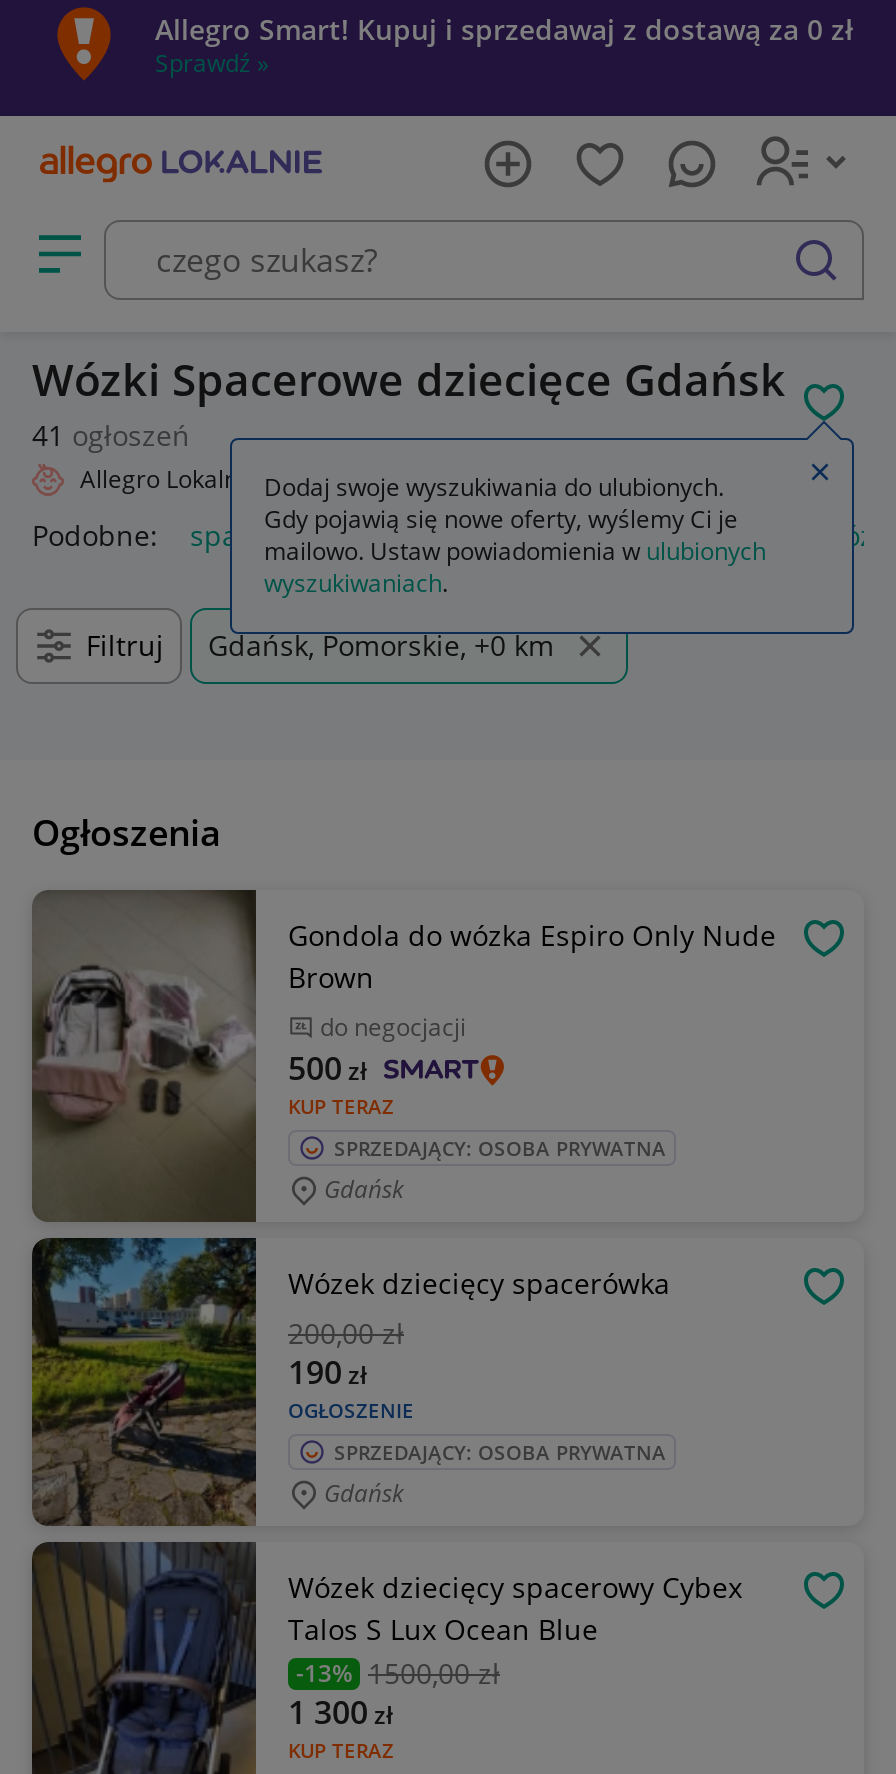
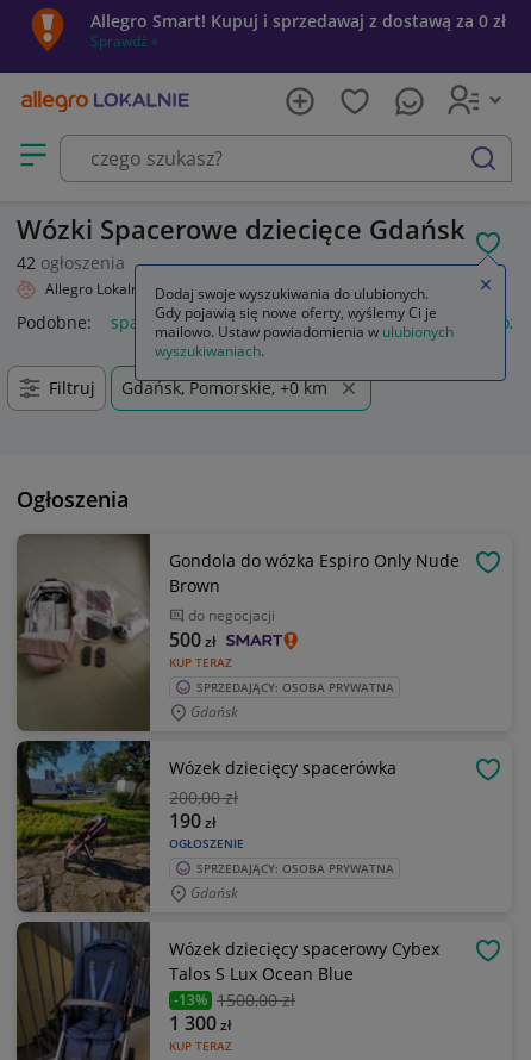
- 41 ogłoszeń
+ 42 ogłoszenia
